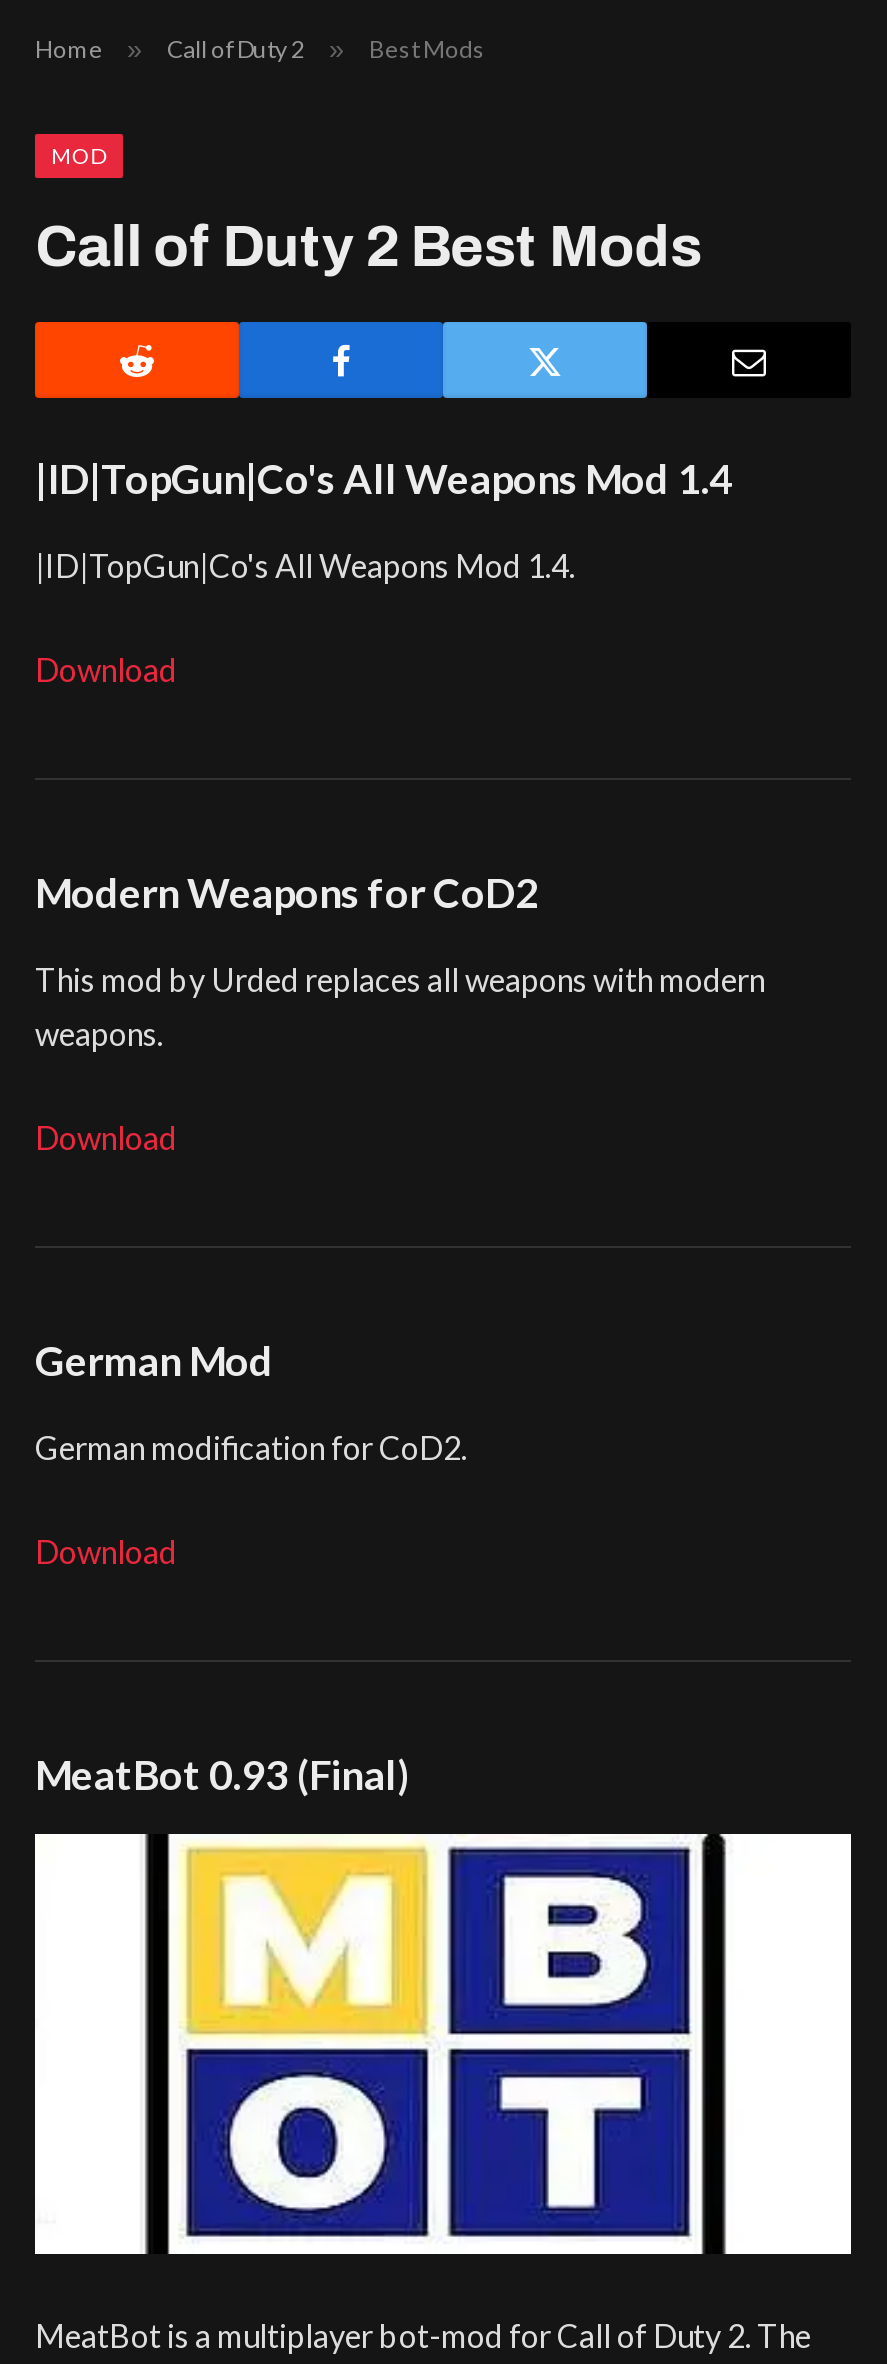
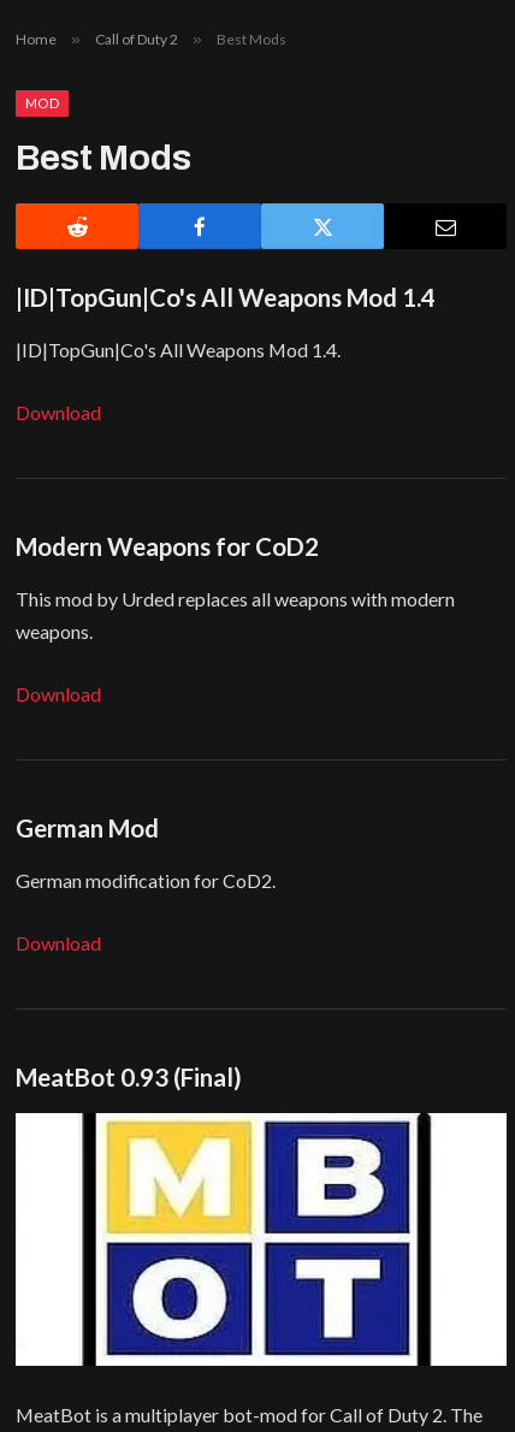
- Call of Duty 2 Best Mods
+ Best Mods
